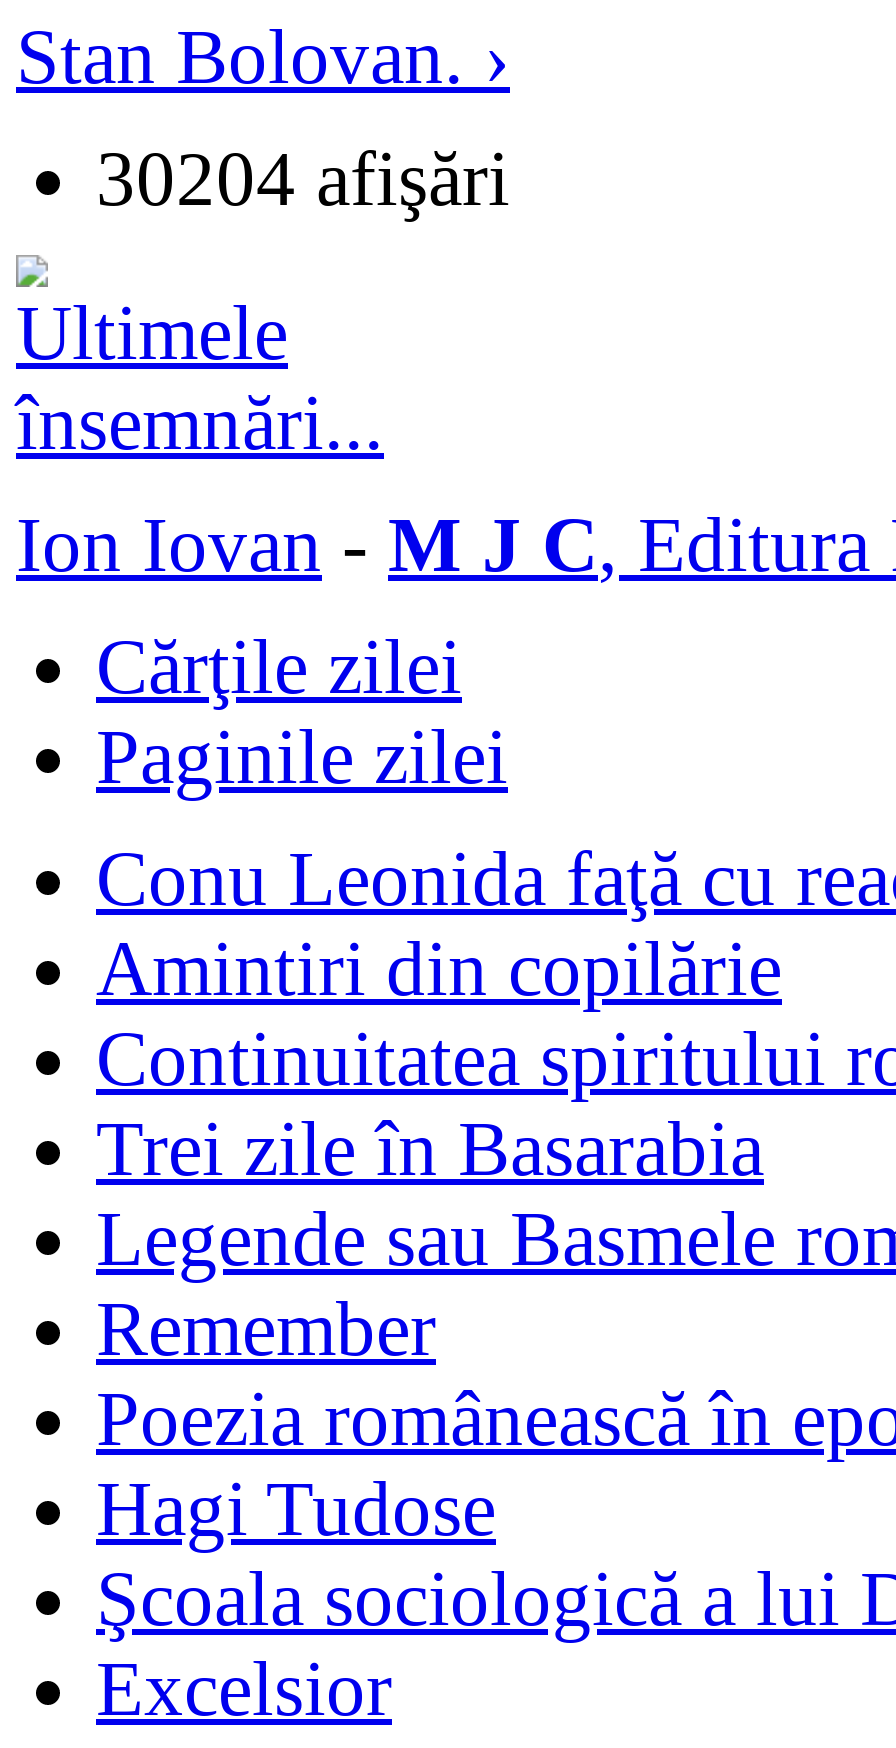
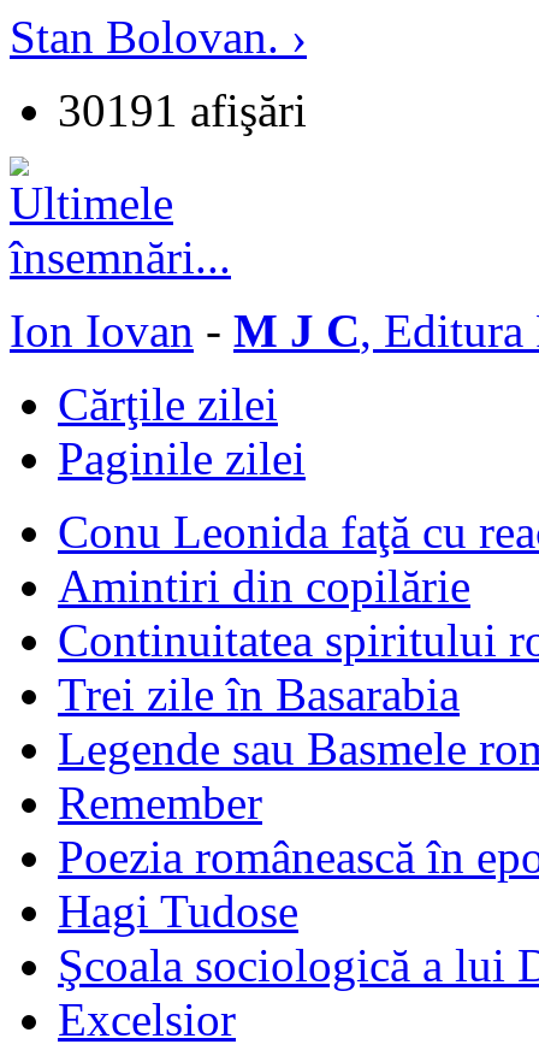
- 30204 afişări
+ 30191 afişări
